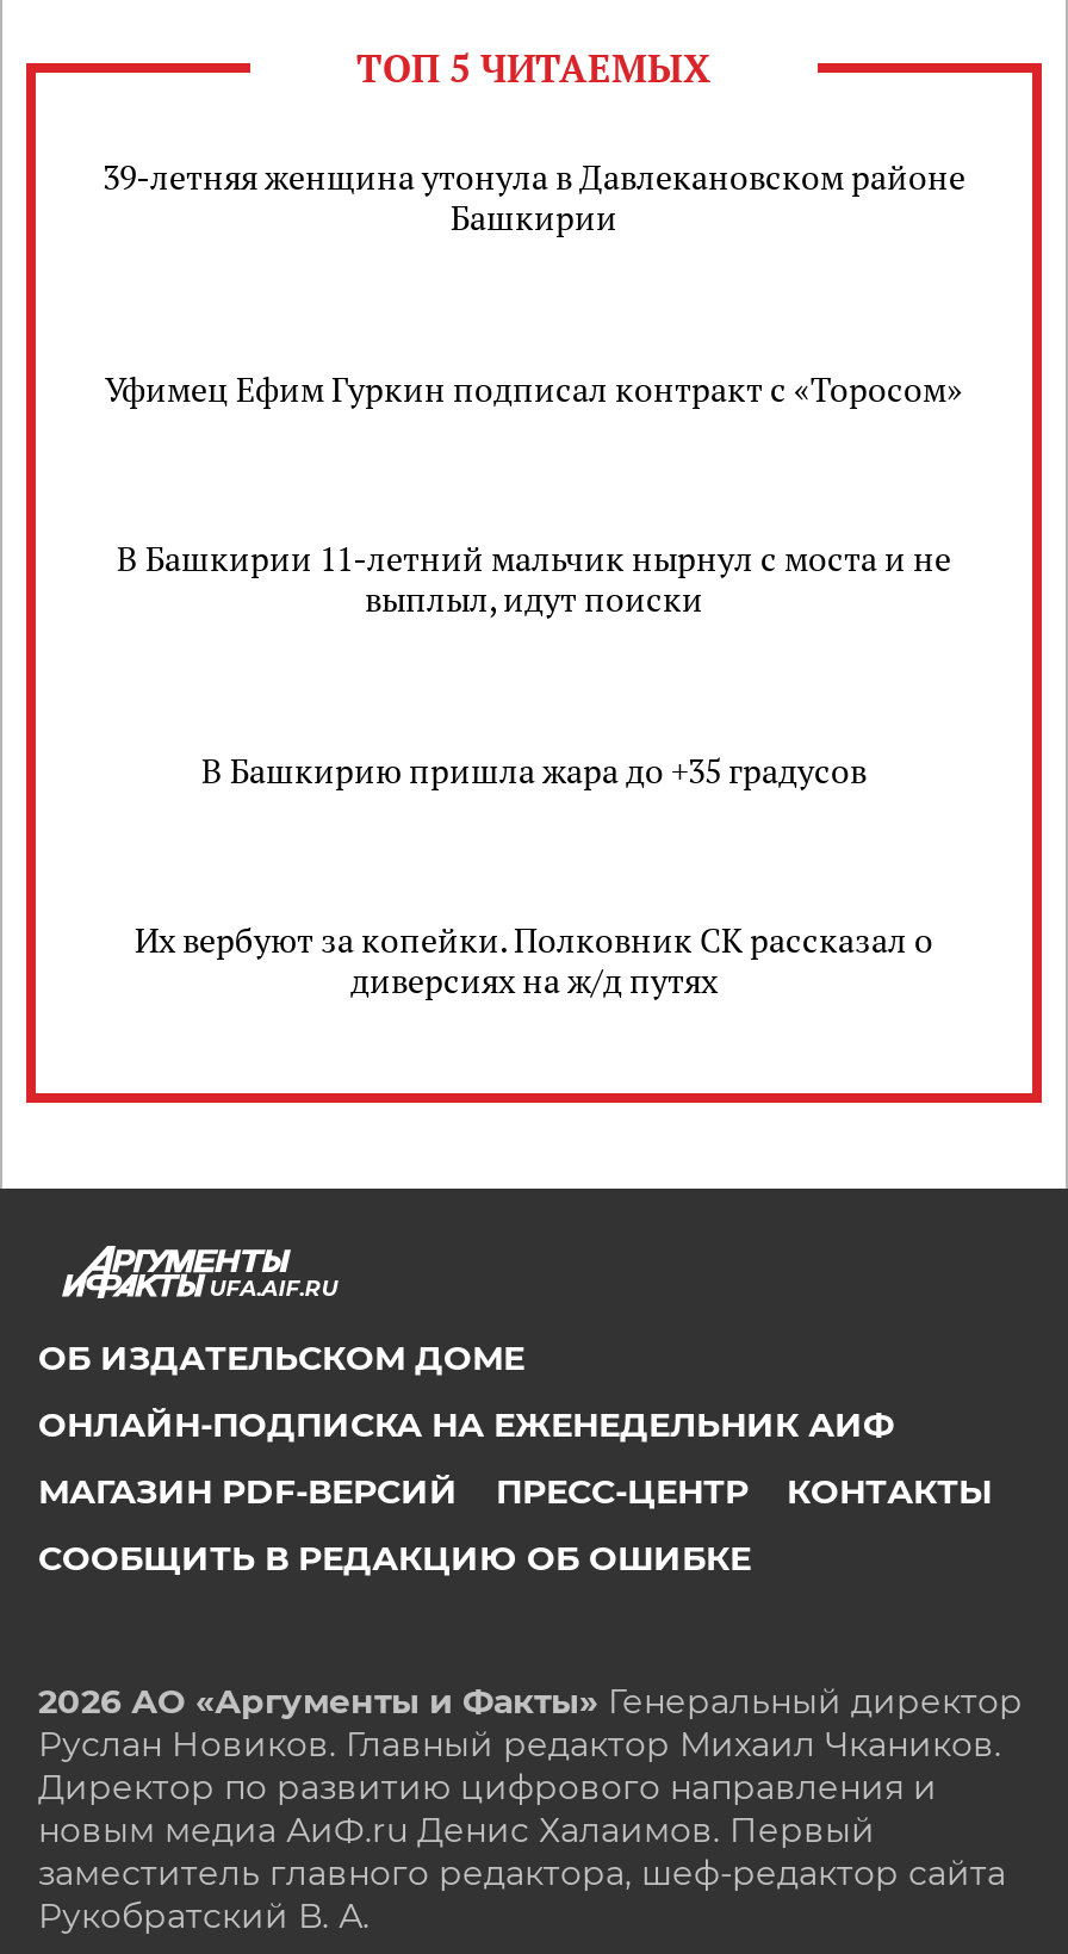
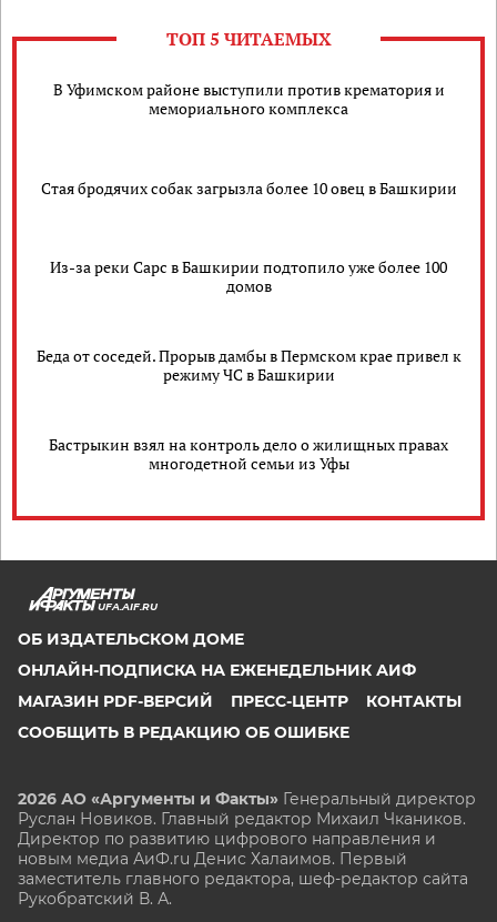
- 39-летняя женщина утонула в Давлекановском районе
- Башкирии
+ В Уфимском районе выступили против крематория и
+ мемориального комплекса

- Уфимец Ефим Гуркин подписал контракт с «Торосом»
+ Стая бродячих собак загрызла более 10 овец в Башкирии

- В Башкирии 11-летний мальчик нырнул с моста и не
- выплыл, идут поиски
+ Из-за реки Сарс в Башкирии подтопило уже более 100
+ домов

- В Башкирию пришла жара до +35 градусов
+ Беда от соседей. Прорыв дамбы в Пермском крае привел к
+ режиму ЧС в Башкирии

- Их вербуют за копейки. Полковник СК рассказал о
- диверсиях на ж/д путях
+ Бастрыкин взял на контроль дело о жилищных правах
+ многодетной семьи из Уфы
